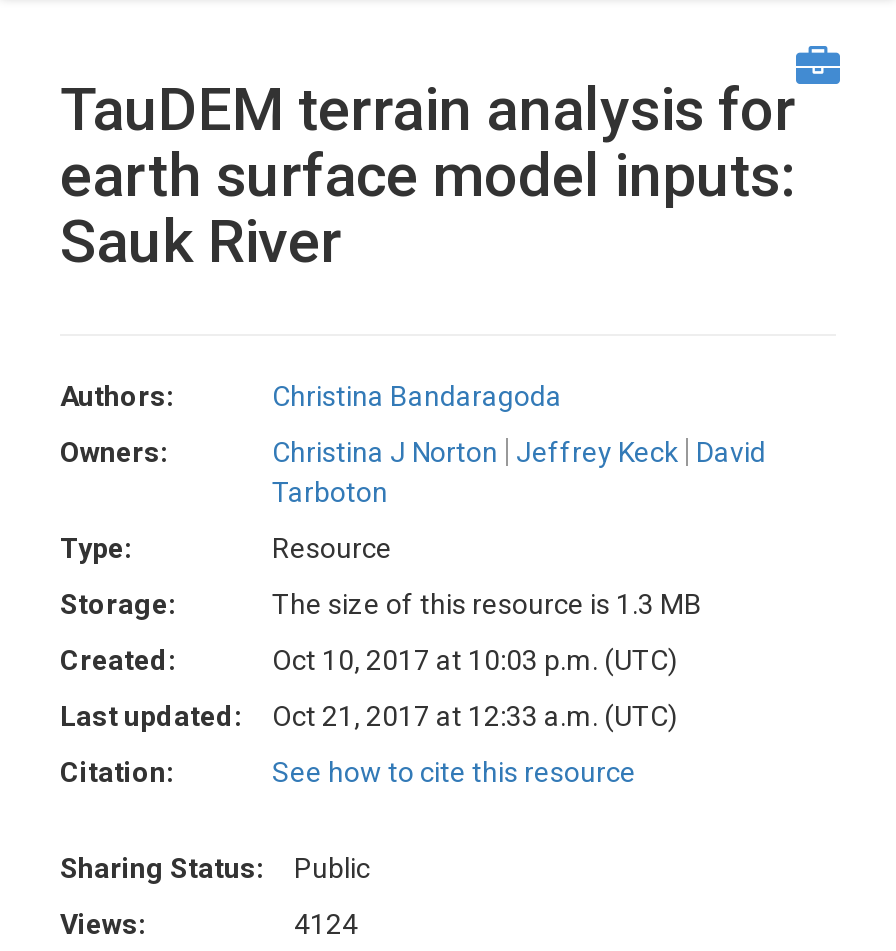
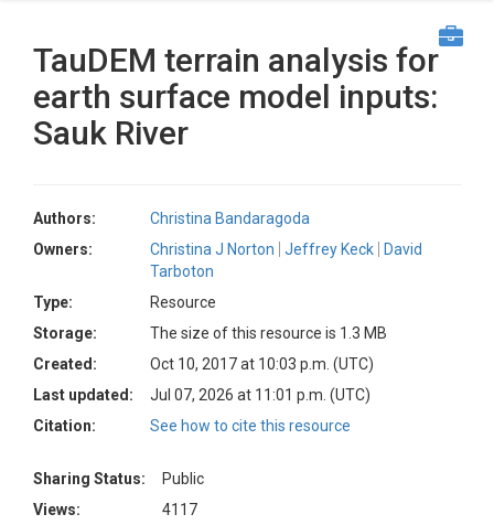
- Last updated: Oct 21, 2017 at 12:33 a.m. (UTC)
+ Last updated: Jul 07, 2026 at 11:01 p.m. (UTC)

- 4124
+ 4117
